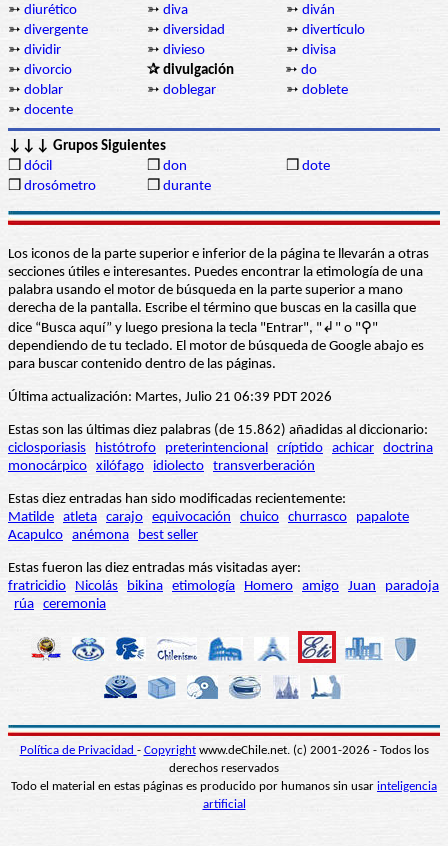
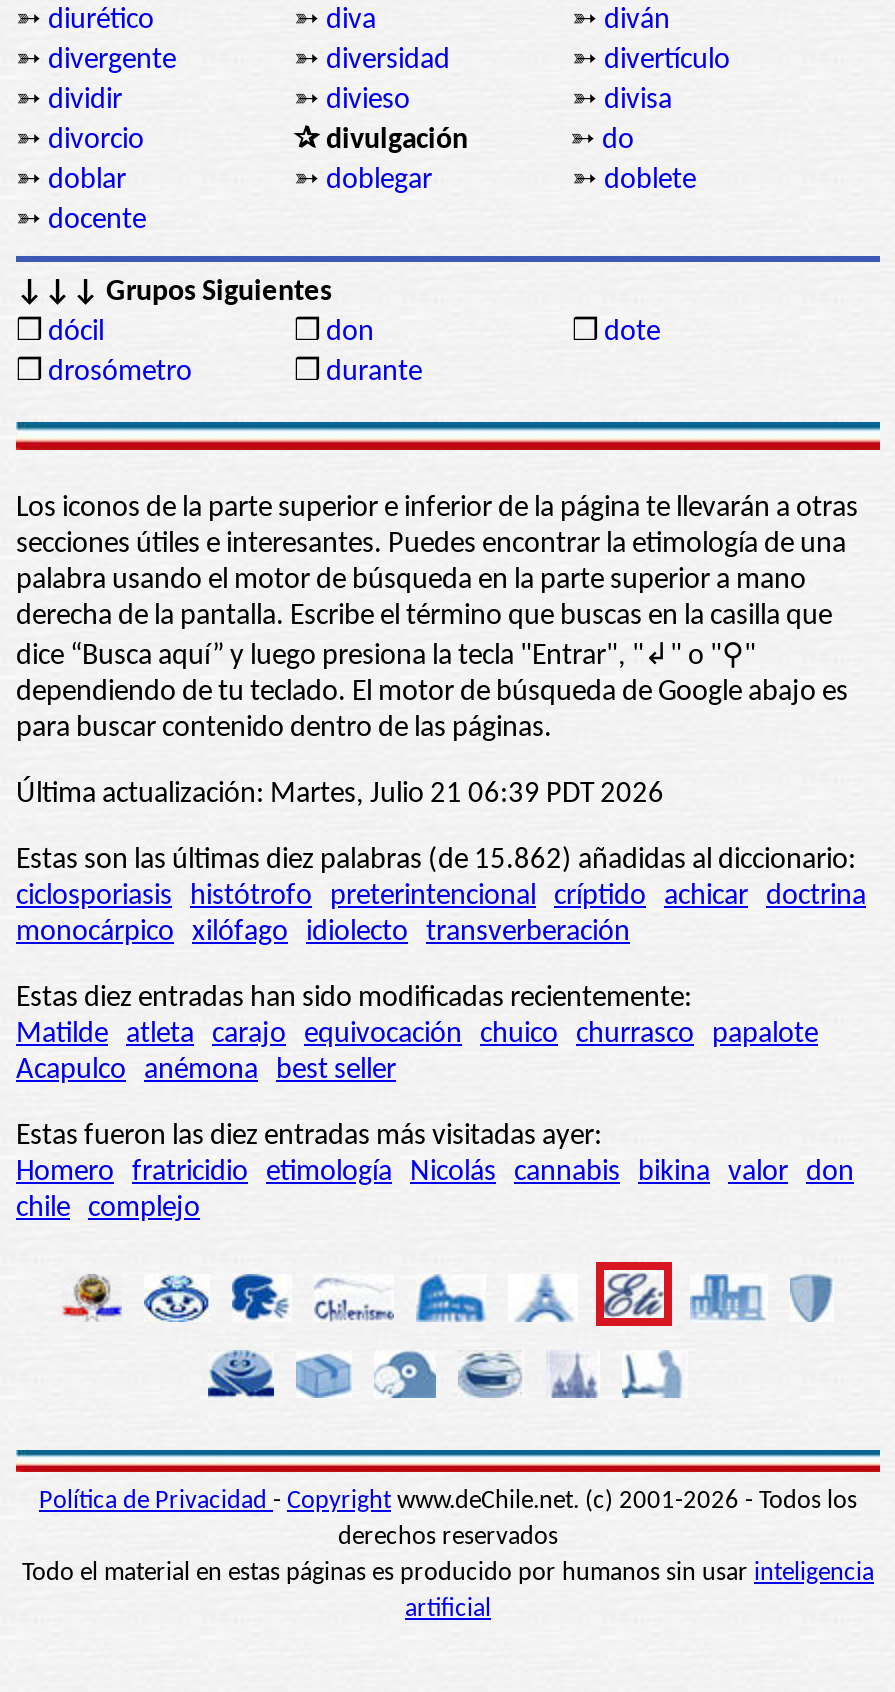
- fratricidio Nicolás bikina etimología Homero amigo Juan paradoja
- rúa ceremonia
+ Homero fratricidio etimología Nicolás cannabis bikina valor don
+ chile complejo
